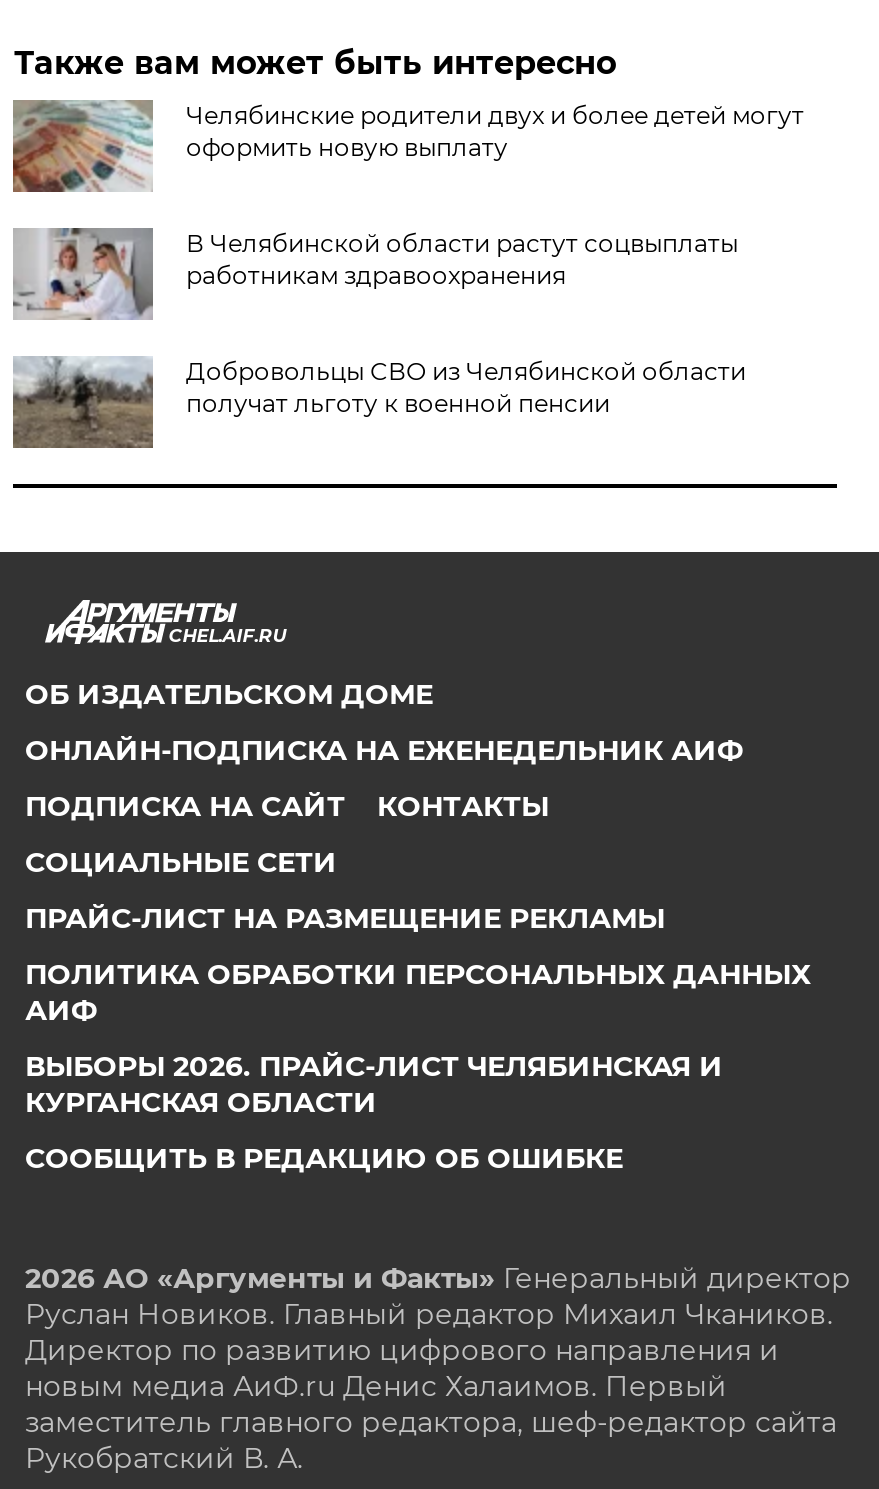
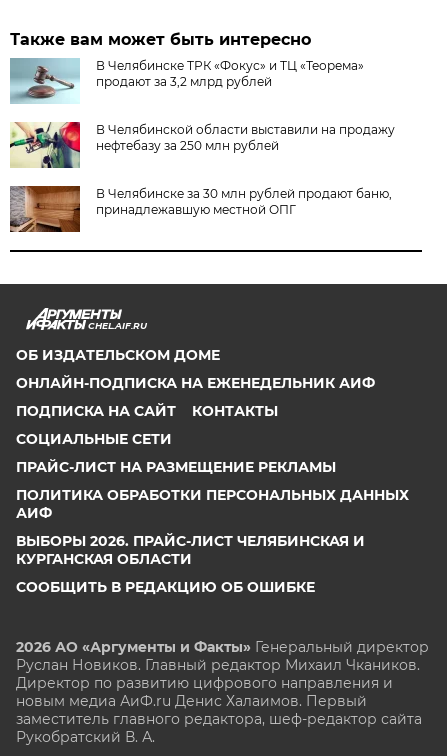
- [image]
- Челябинские родители двух и более детей могут
- оформить новую выплату
+ [image]
+ В Челябинске ТРК «Фокус» и ТЦ «Теорема»
+ продают за 3,2 млрд рублей

- [image]
- В Челябинской области растут соцвыплаты
- работникам здравоохранения
+ [image]
+ В Челябинской области выставили на продажу
+ нефтебазу за 250 млн рублей

- [image]
- Добровольцы СВО из Челябинской области
- получат льготу к военной пенсии
+ [image]
+ В Челябинске за 30 млн рублей продают баню,
+ принадлежавшую местной ОПГ
